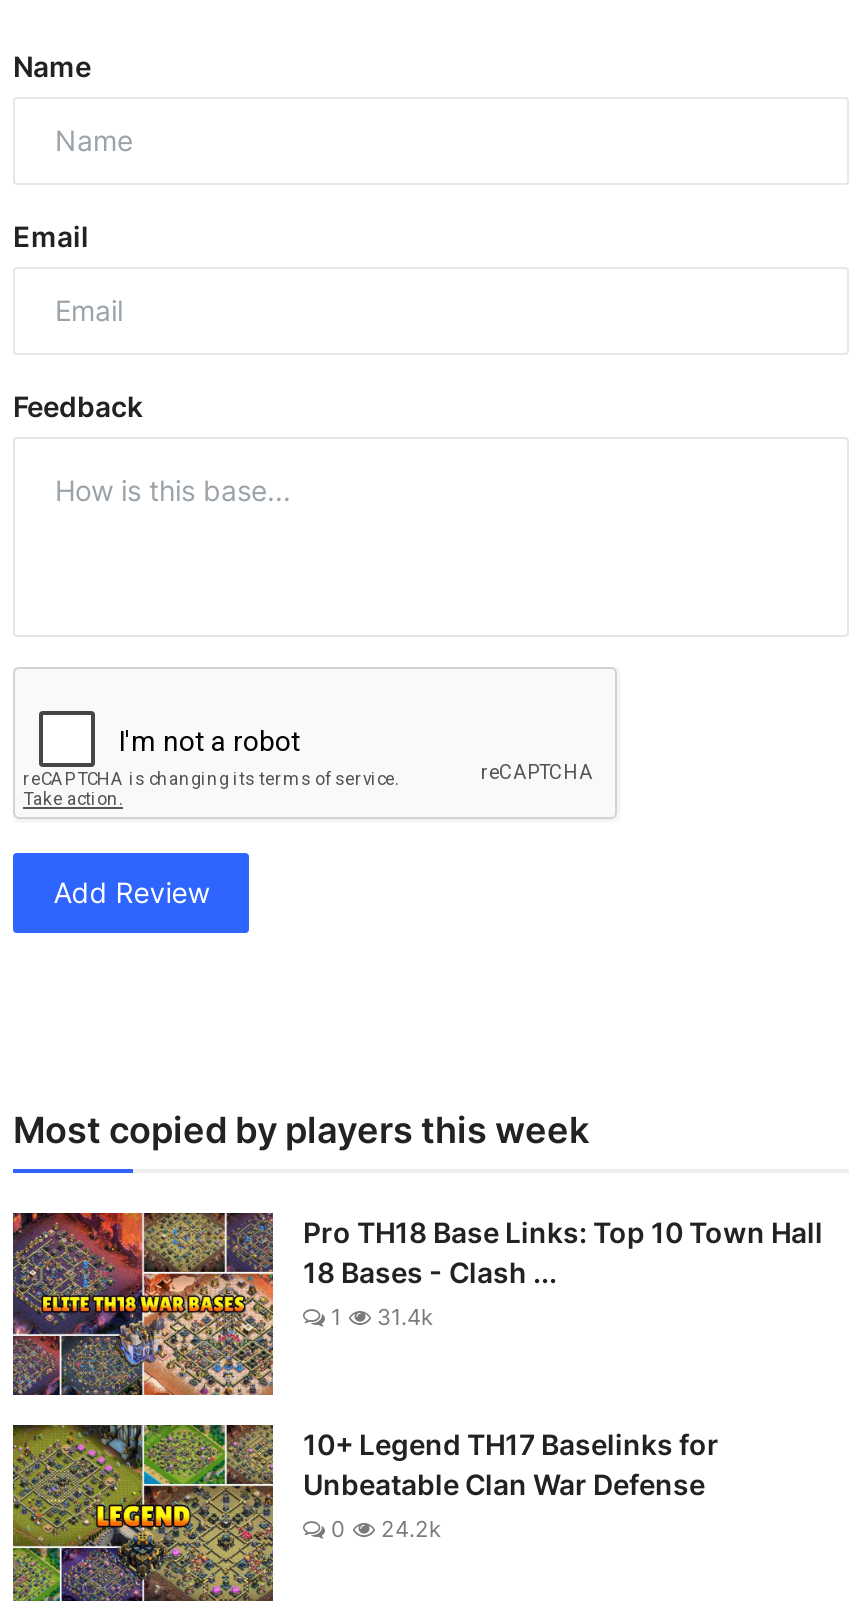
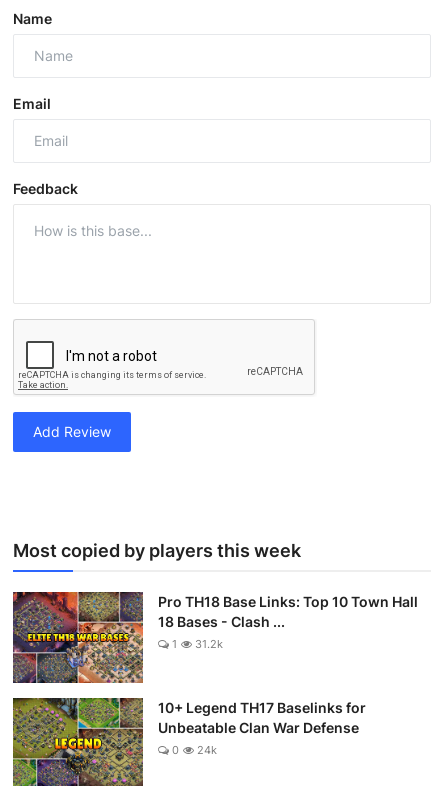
- 1 31.4k
+ 1 31.2k

- 0 24.2k
+ 0 24k
